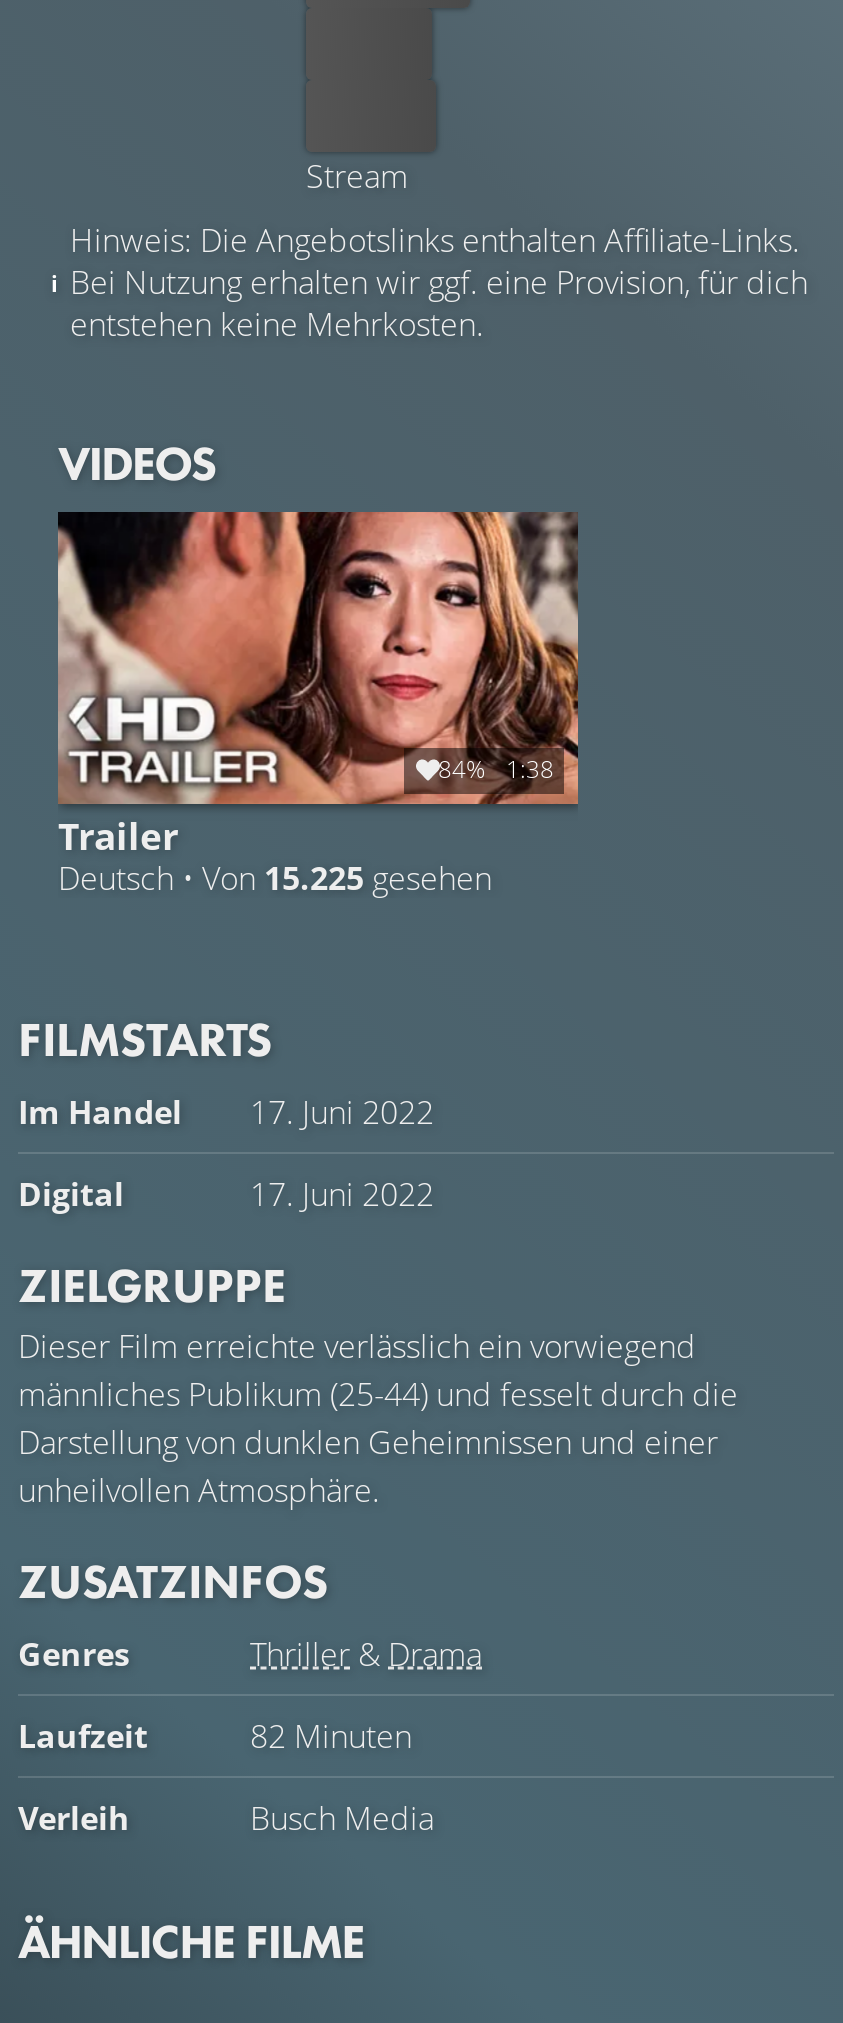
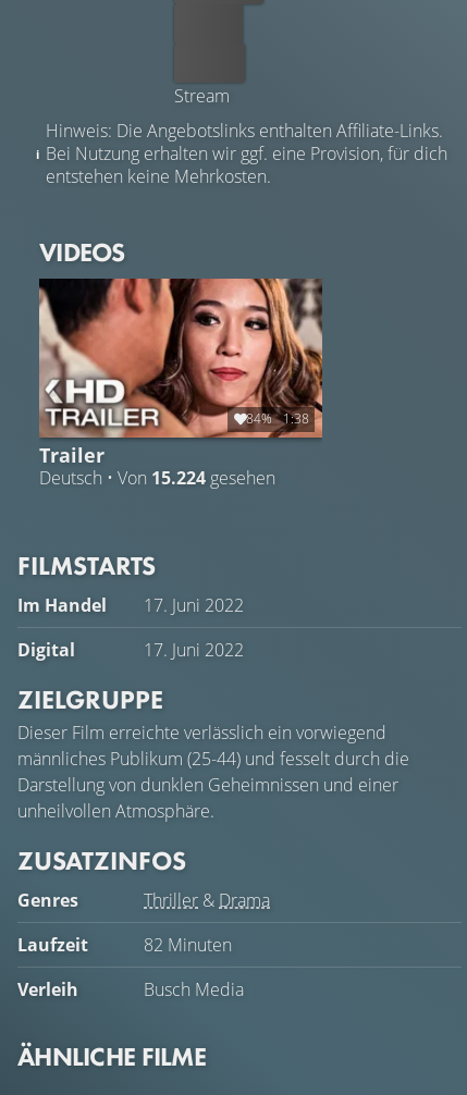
- Deutsch • Von 15.225 gesehen
+ Deutsch • Von 15.224 gesehen
